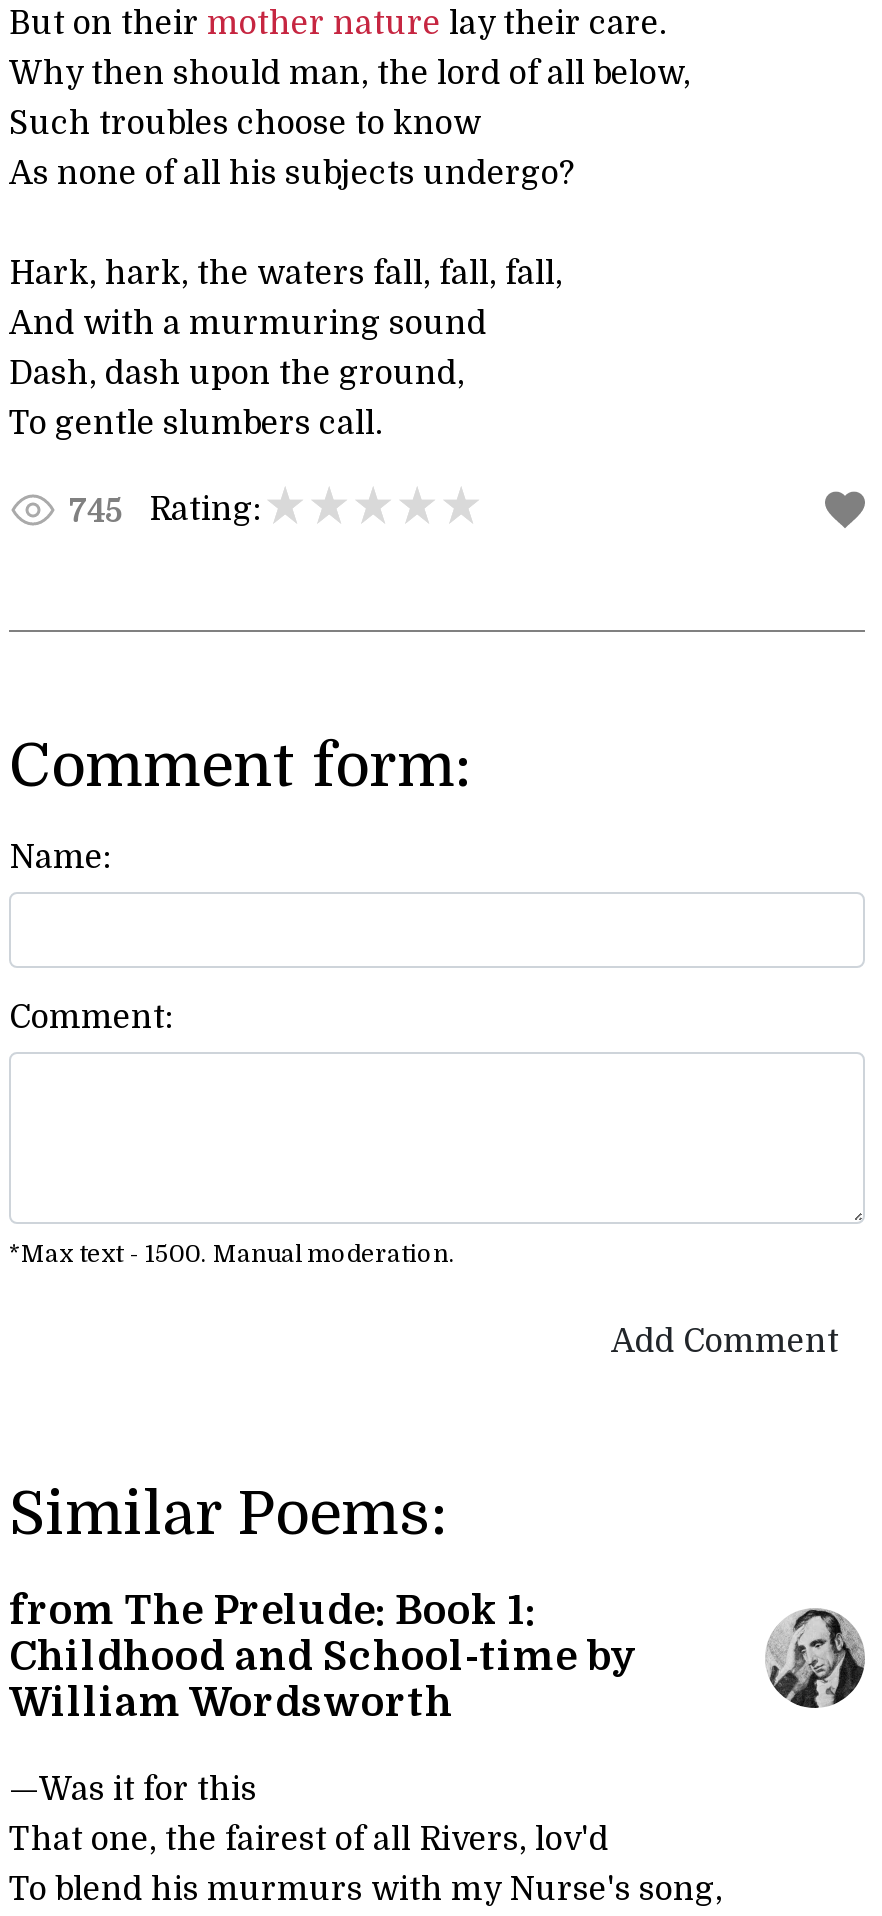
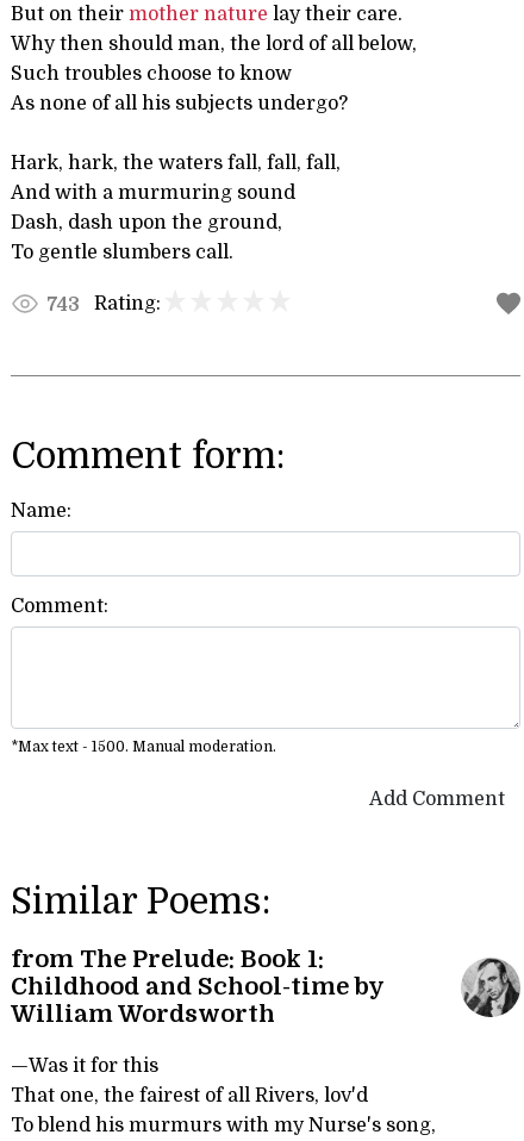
- 745 Rating:
+ 743 Rating:
